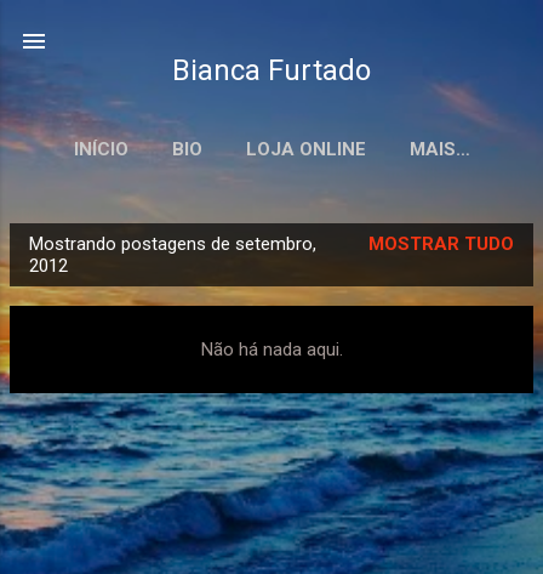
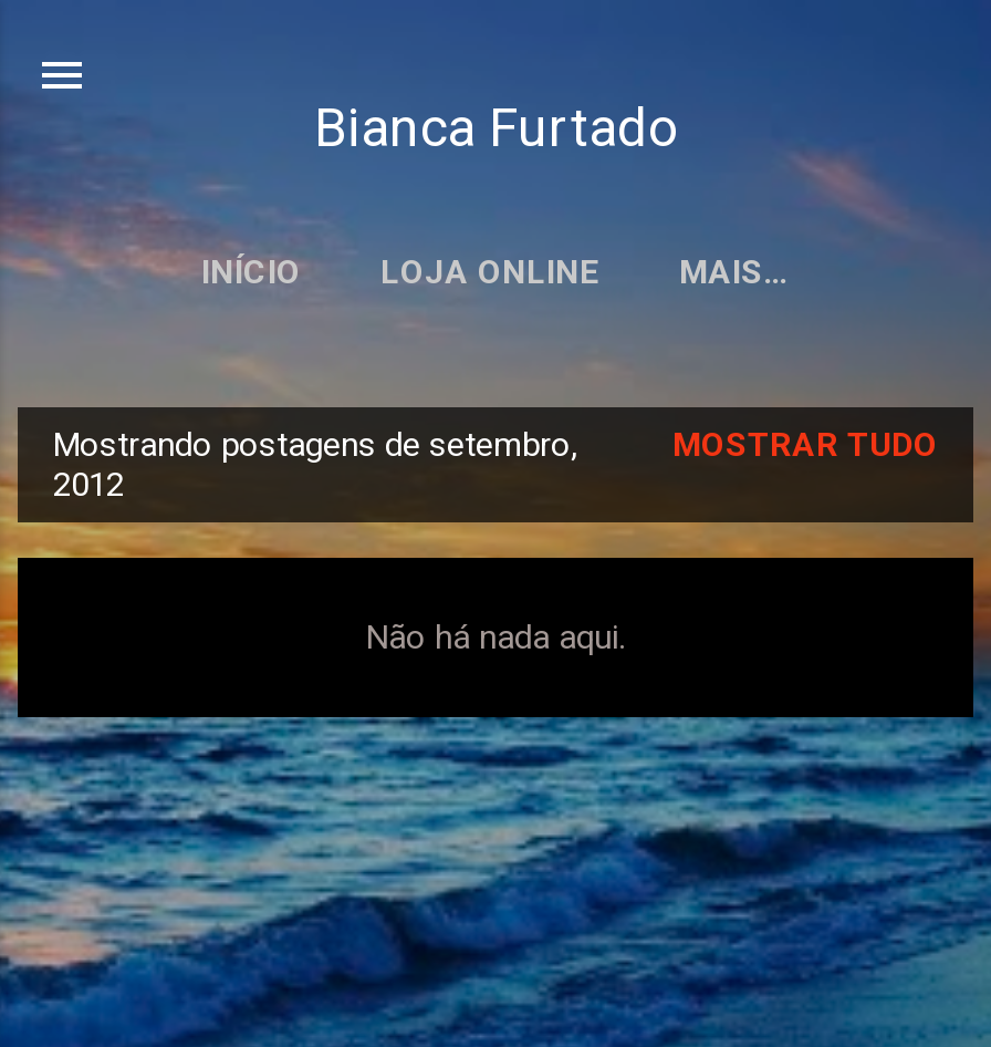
- BIO
